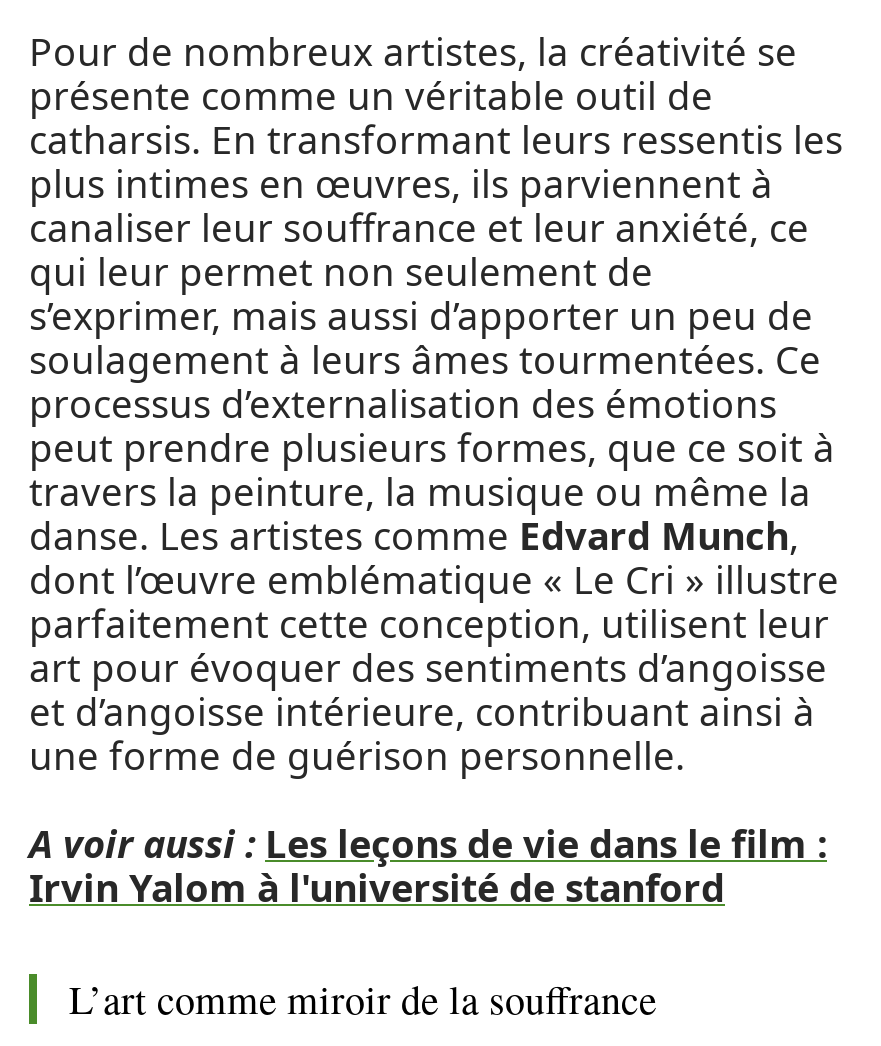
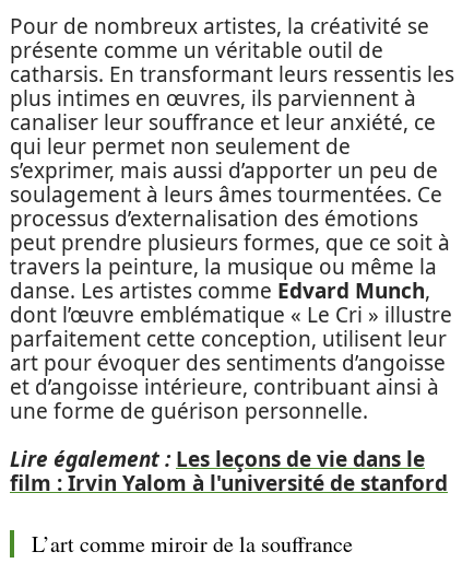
- A voir aussi : Les leçons de vie dans le film :
- Irvin Yalom à l'université de stanford
+ Lire également : Les leçons de vie dans le
+ film : Irvin Yalom à l'université de stanford
